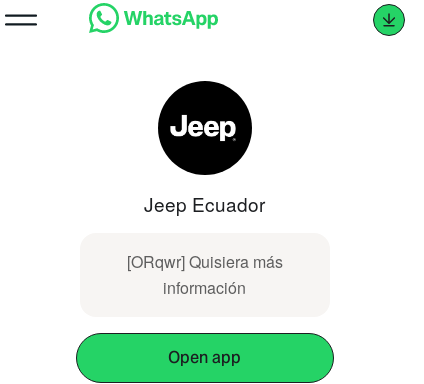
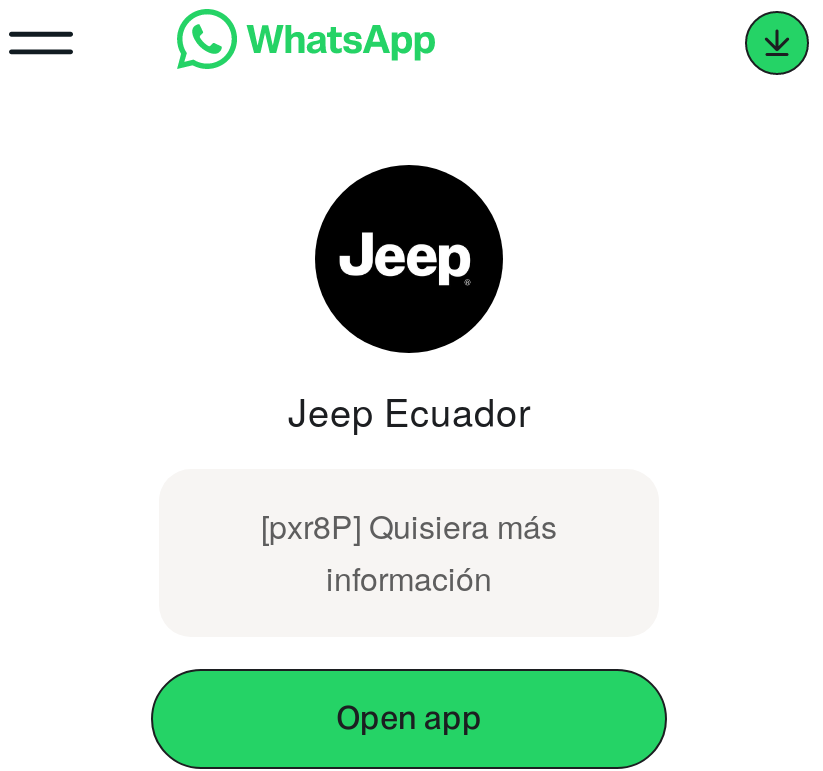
- [ORqwr] Quisiera más
+ [pxr8P] Quisiera más
